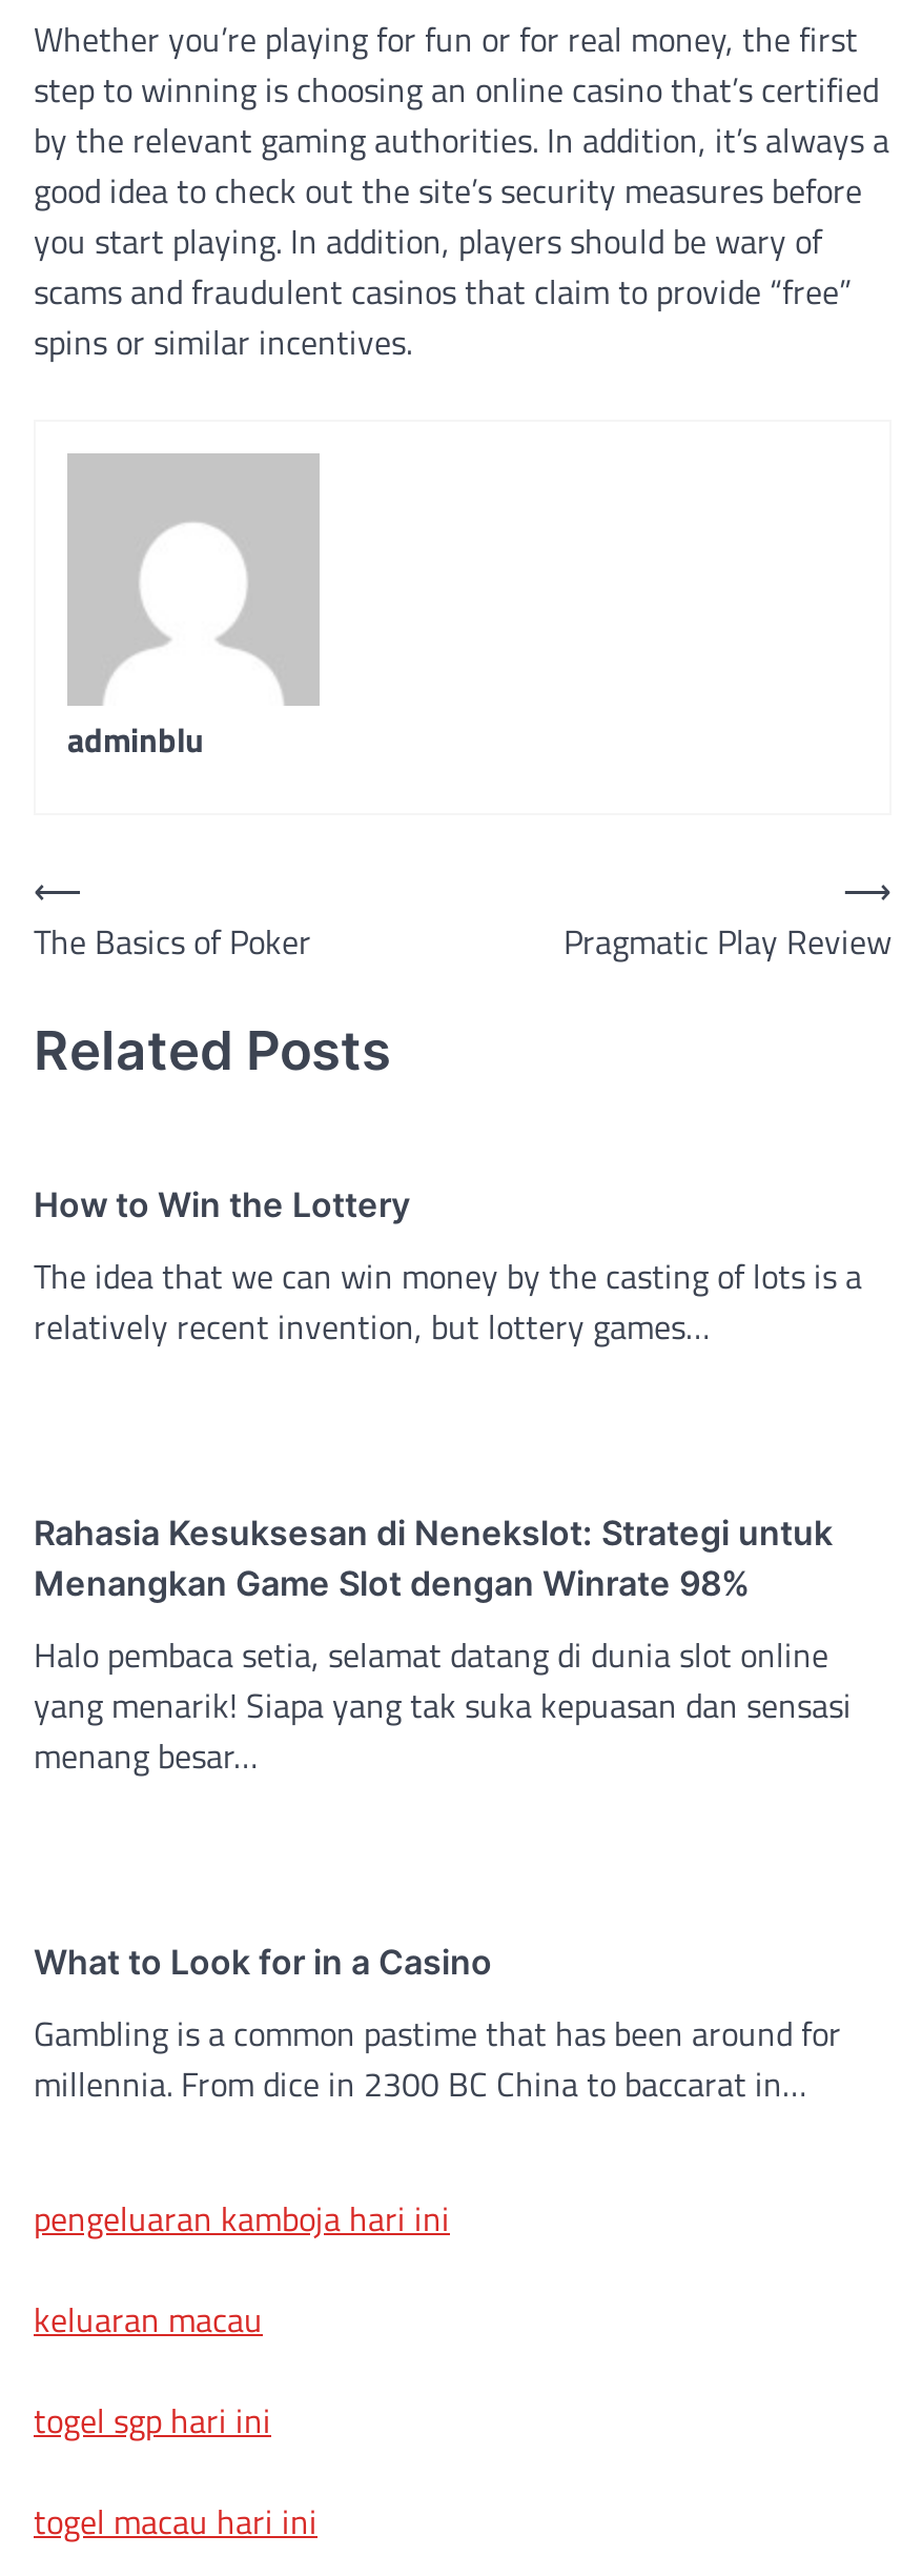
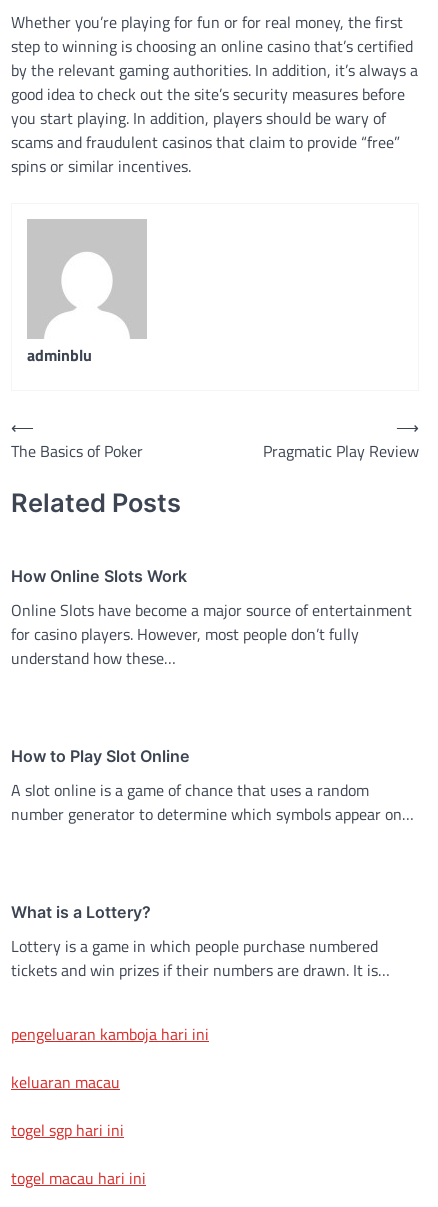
- How to Win the Lottery
+ How Online Slots Work

- The idea that we can win money by the casting of lots is a
- relatively recent invention, but lottery games…
+ Online Slots have become a major source of entertainment
+ for casino players. However, most people don’t fully
+ understand how these…

- Rahasia Kesuksesan di Nenekslot: Strategi untuk
- Menangkan Game Slot dengan Winrate 98%
+ How to Play Slot Online

- Halo pembaca setia, selamat datang di dunia slot online
- yang menarik! Siapa yang tak suka kepuasan dan sensasi
- menang besar…
+ A slot online is a game of chance that uses a random
+ number generator to determine which symbols appear on…

- What to Look for in a Casino
+ What is a Lottery?

- Gambling is a common pastime that has been around for
- millennia. From dice in 2300 BC China to baccarat in…
+ Lottery is a game in which people purchase numbered
+ tickets and win prizes if their numbers are drawn. It is…
